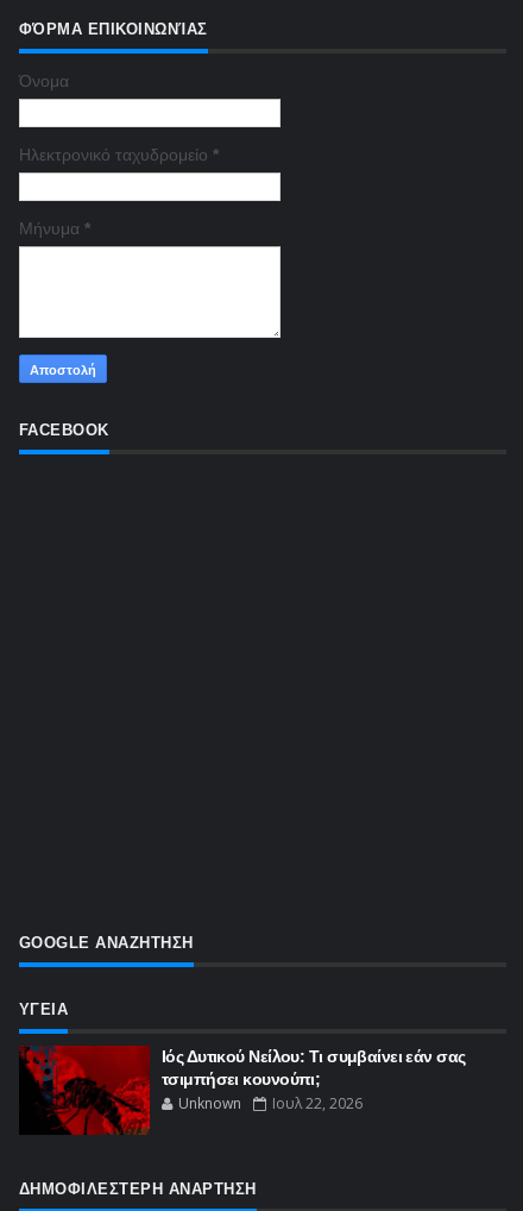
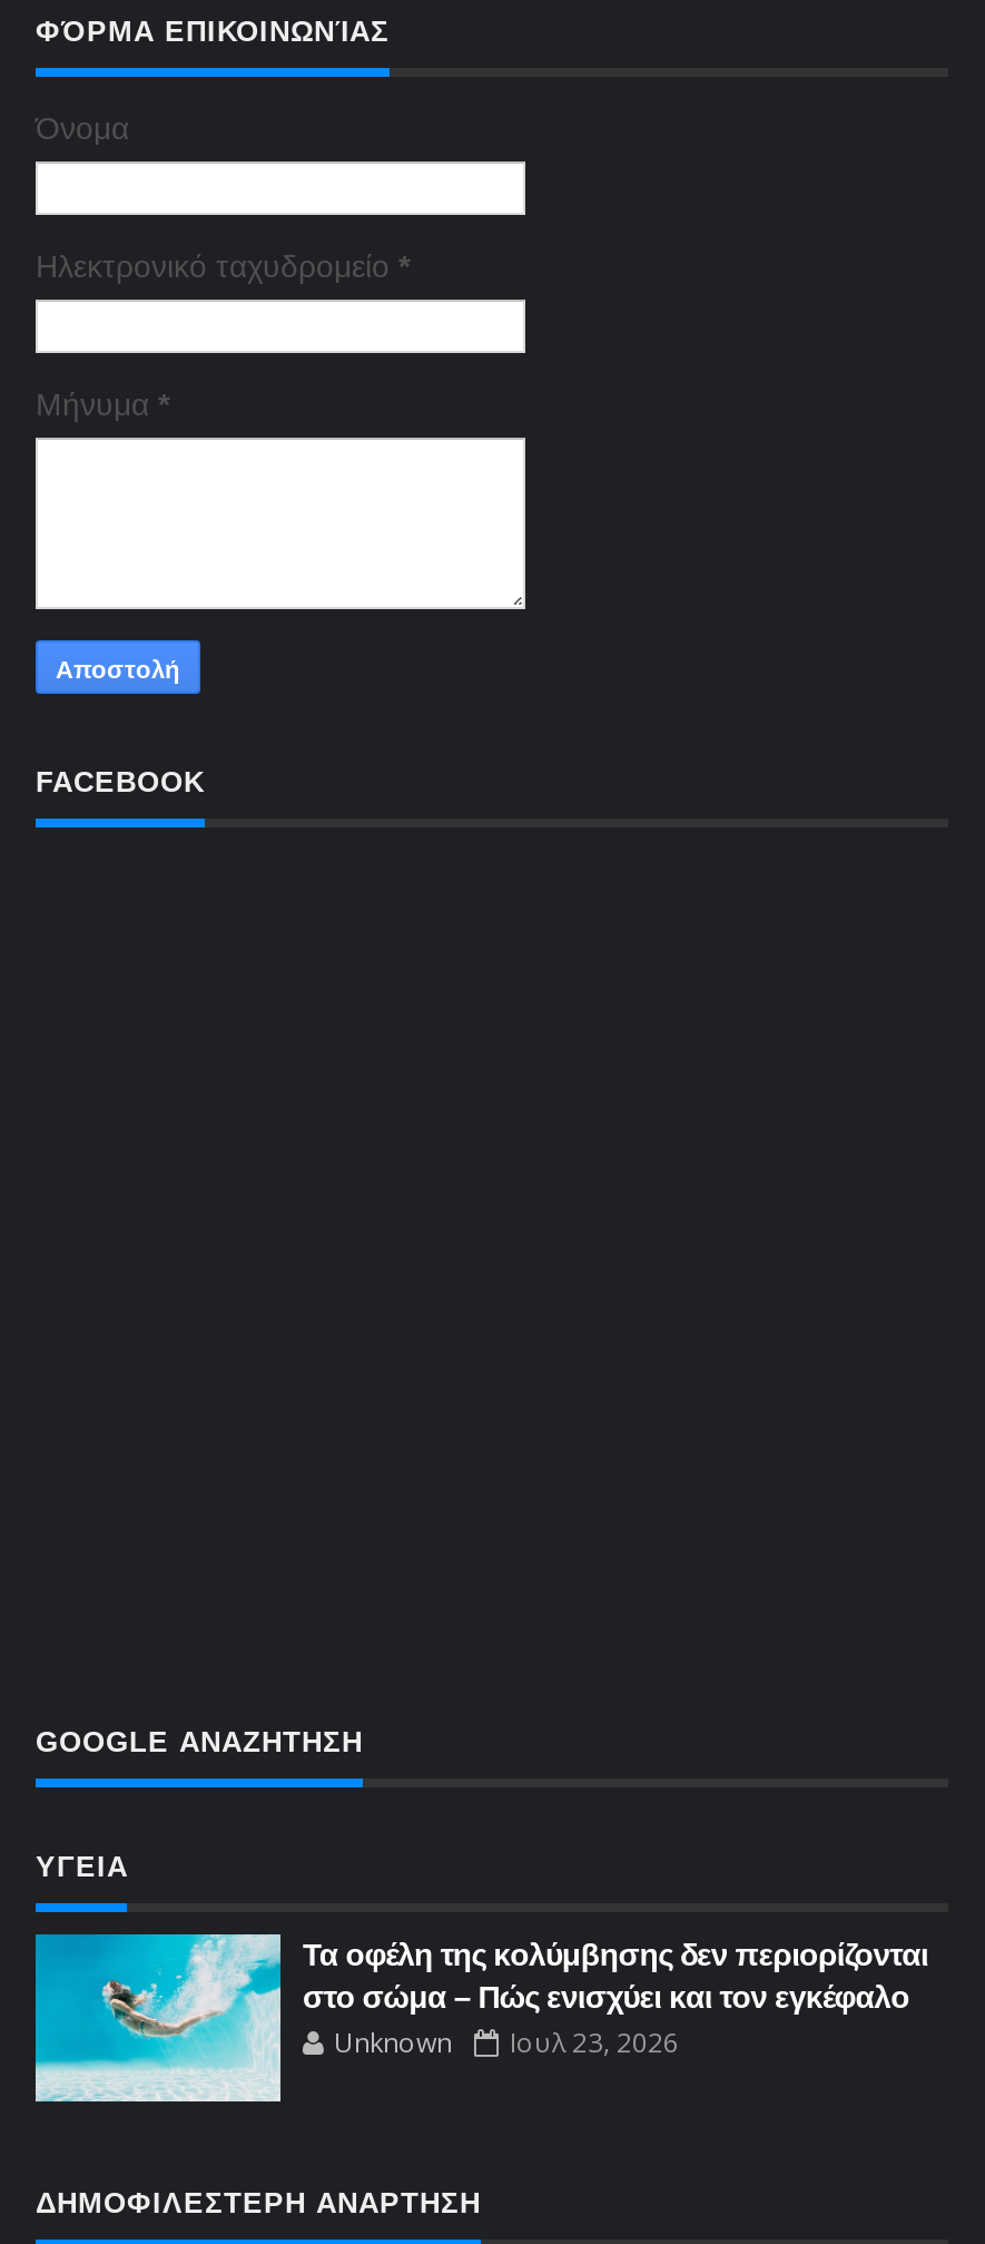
- [image]
- Ιός Δυτικού Νείλου: Τι συμβαίνει εάν σας
- τσιμπήσει κουνούπι;
+ [image]
+ Τα οφέλη της κολύμβησης δεν περιορίζονται
+ στο σώμα – Πώς ενισχύει και τον εγκέφαλο

- Unknown Ιουλ 22, 2026
+ Unknown Ιουλ 23, 2026
